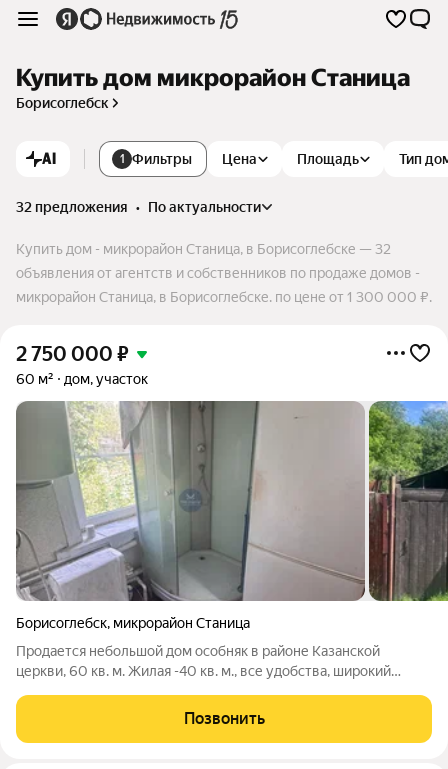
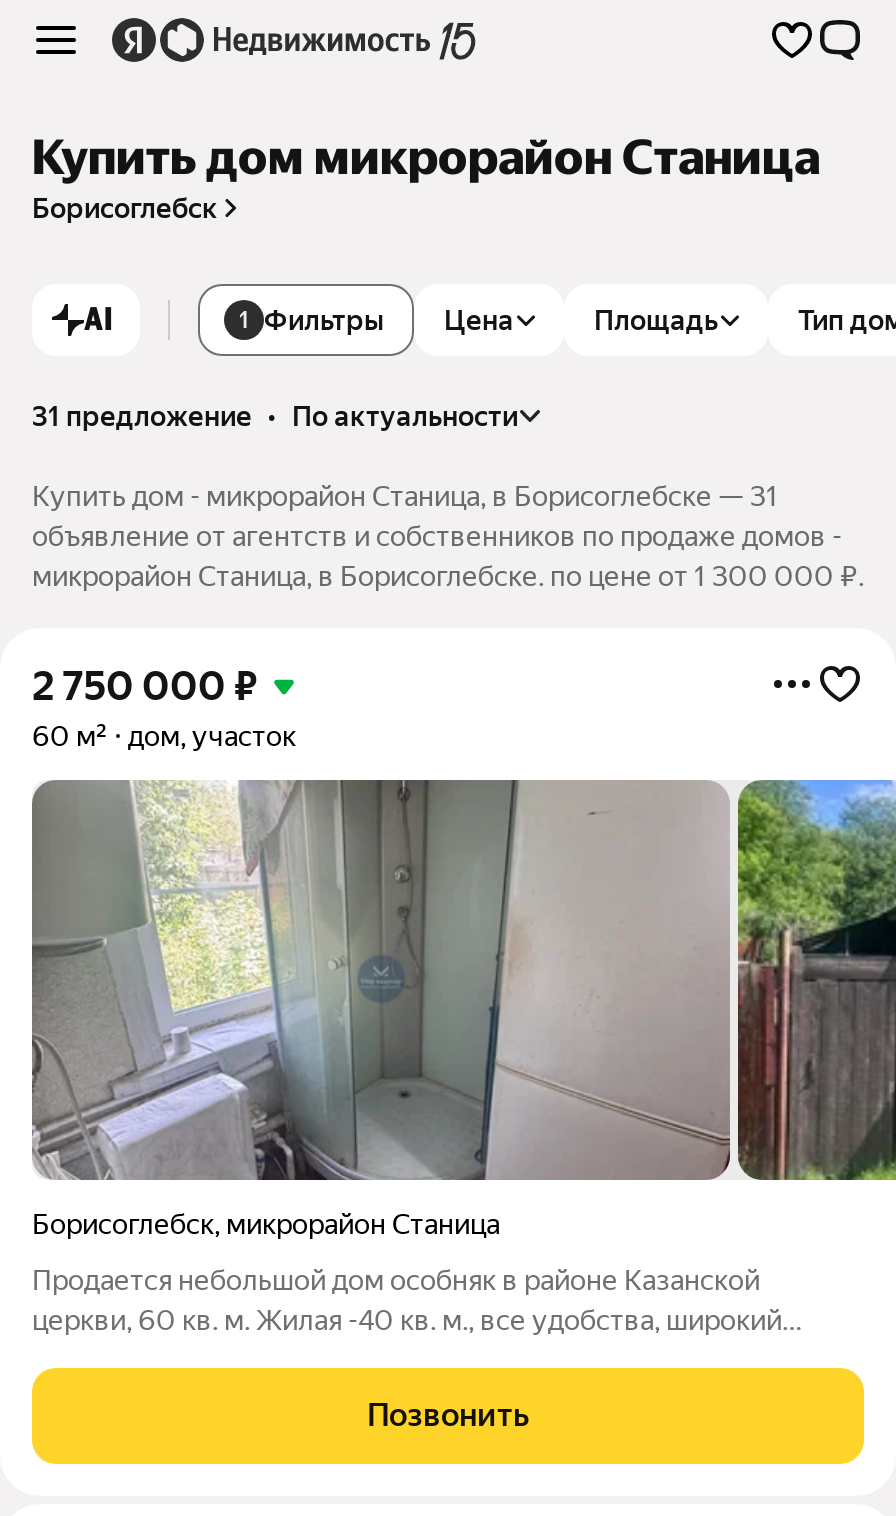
- 32 предложения • по актуальности
+ 31 предложение • по актуальности

- Купить дом - микрорайон Станица, в Борисоглебске — 32
+ Купить дом - микрорайон Станица, в Борисоглебске — 31

- объявления от агентств и собственников по продаже домов -
+ объявление от агентств и собственников по продаже домов -
